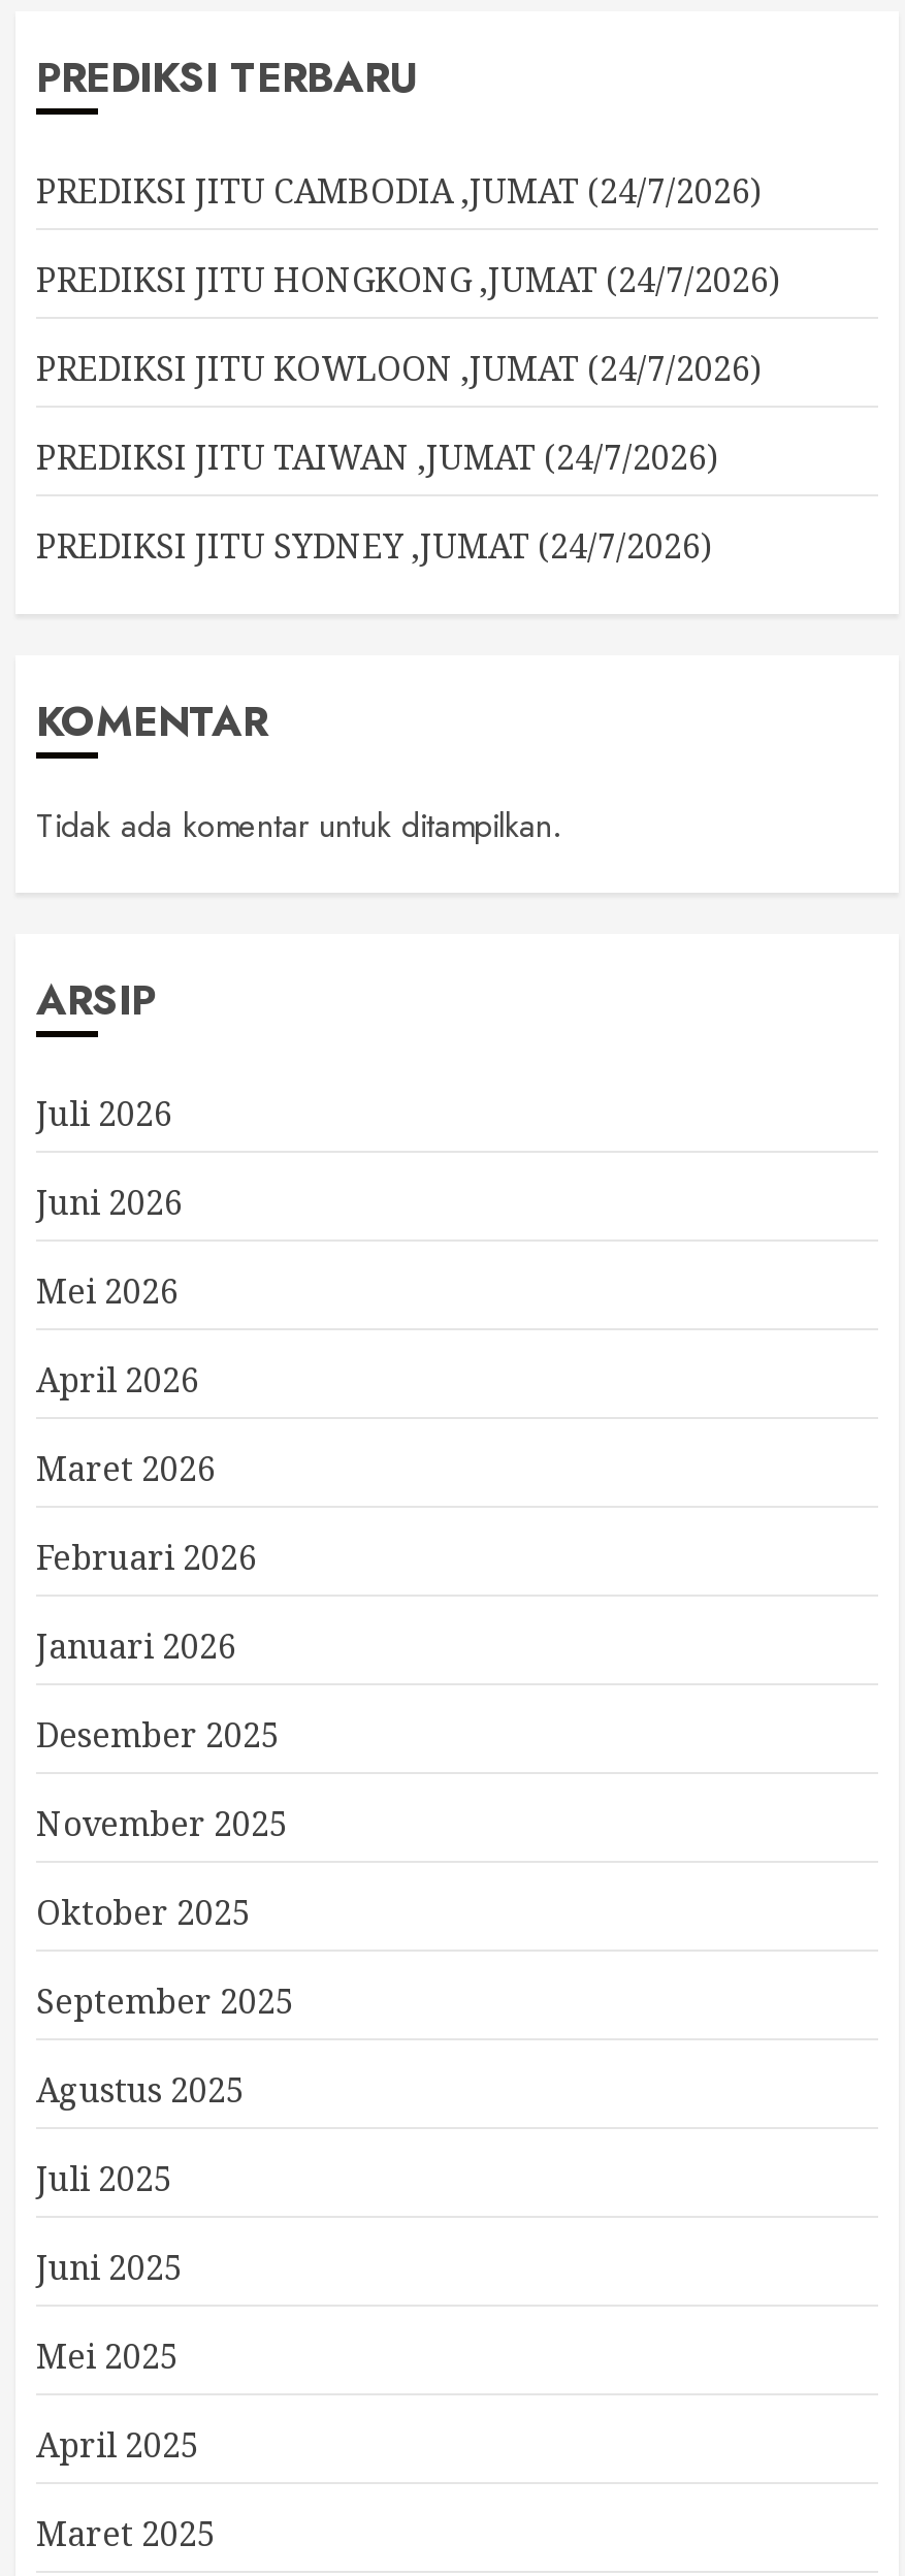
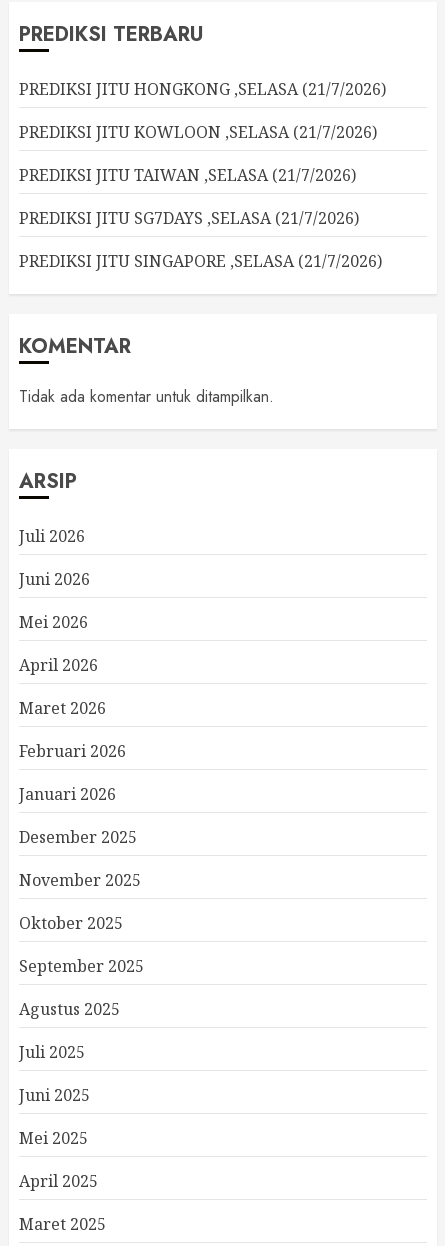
- PREDIKSI JITU CAMBODIA ,JUMAT (24/7/2026)
+ PREDIKSI JITU HONGKONG ,SELASA (21/7/2026)

- PREDIKSI JITU HONGKONG ,JUMAT (24/7/2026)
+ PREDIKSI JITU KOWLOON ,SELASA (21/7/2026)

- PREDIKSI JITU KOWLOON ,JUMAT (24/7/2026)
+ PREDIKSI JITU TAIWAN ,SELASA (21/7/2026)

- PREDIKSI JITU TAIWAN ,JUMAT (24/7/2026)
+ PREDIKSI JITU SG7DAYS ,SELASA (21/7/2026)

- PREDIKSI JITU SYDNEY ,JUMAT (24/7/2026)
+ PREDIKSI JITU SINGAPORE ,SELASA (21/7/2026)
